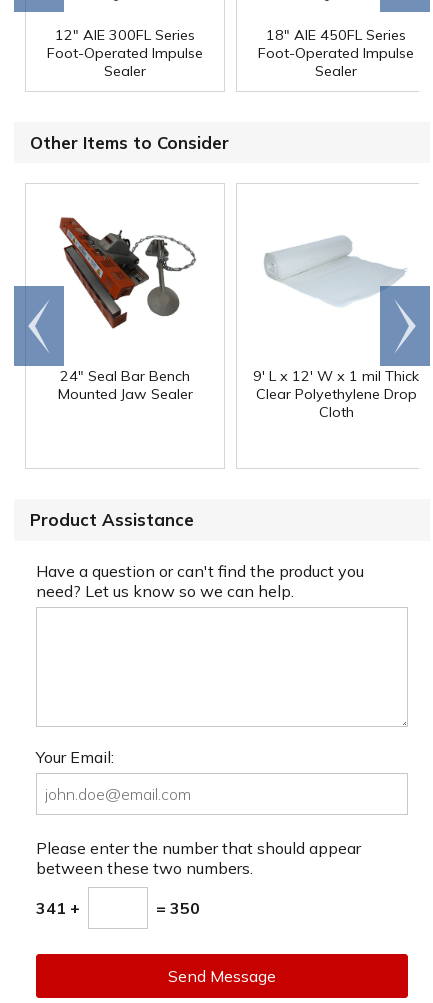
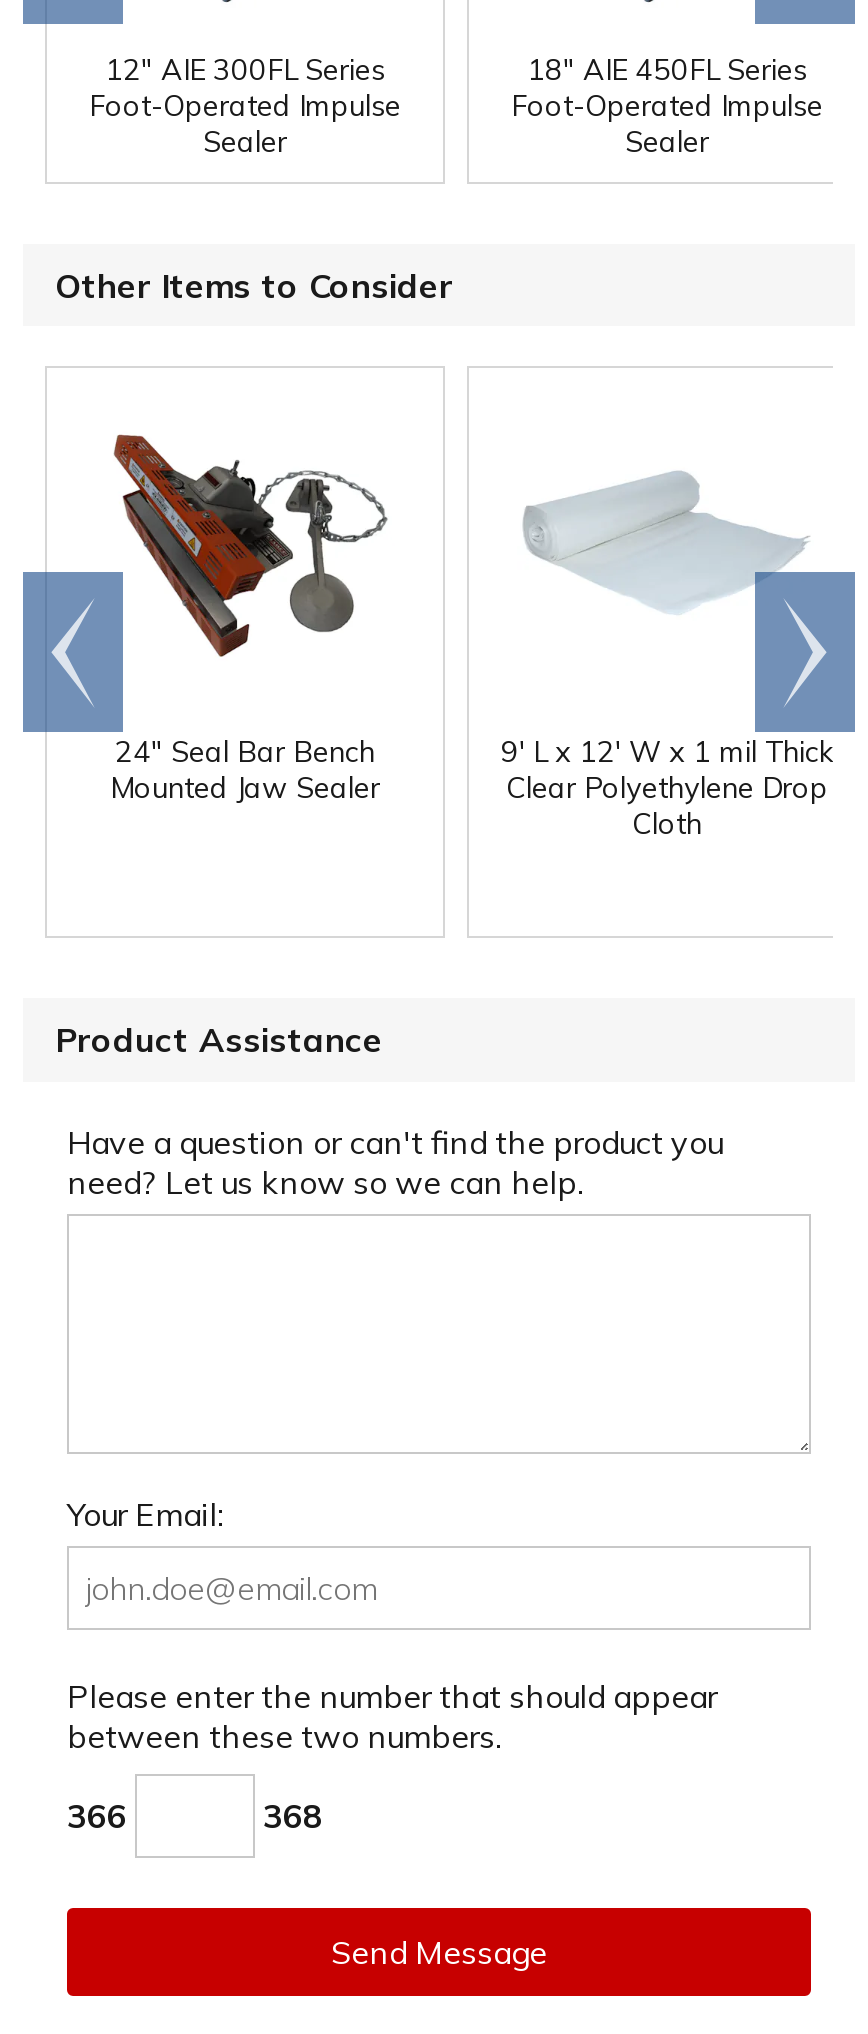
- 341 +
- = 350
+ 366
+ 368
